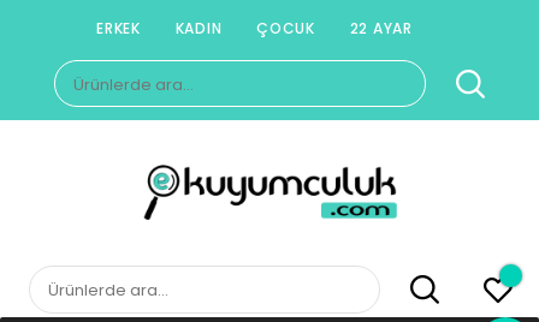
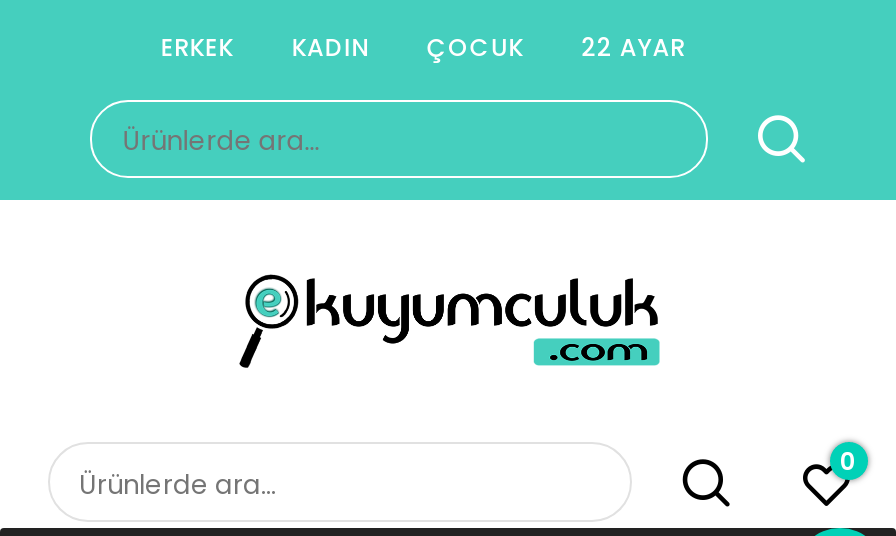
+ 0
